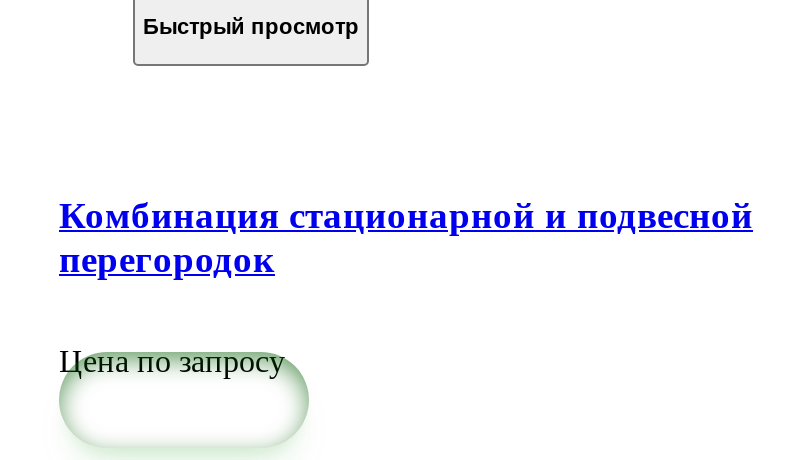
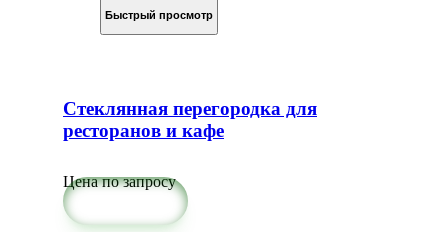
- Комбинация стационарной и подвесной
- перегородок
+ Стеклянная перегородка для
+ ресторанов и кафе
